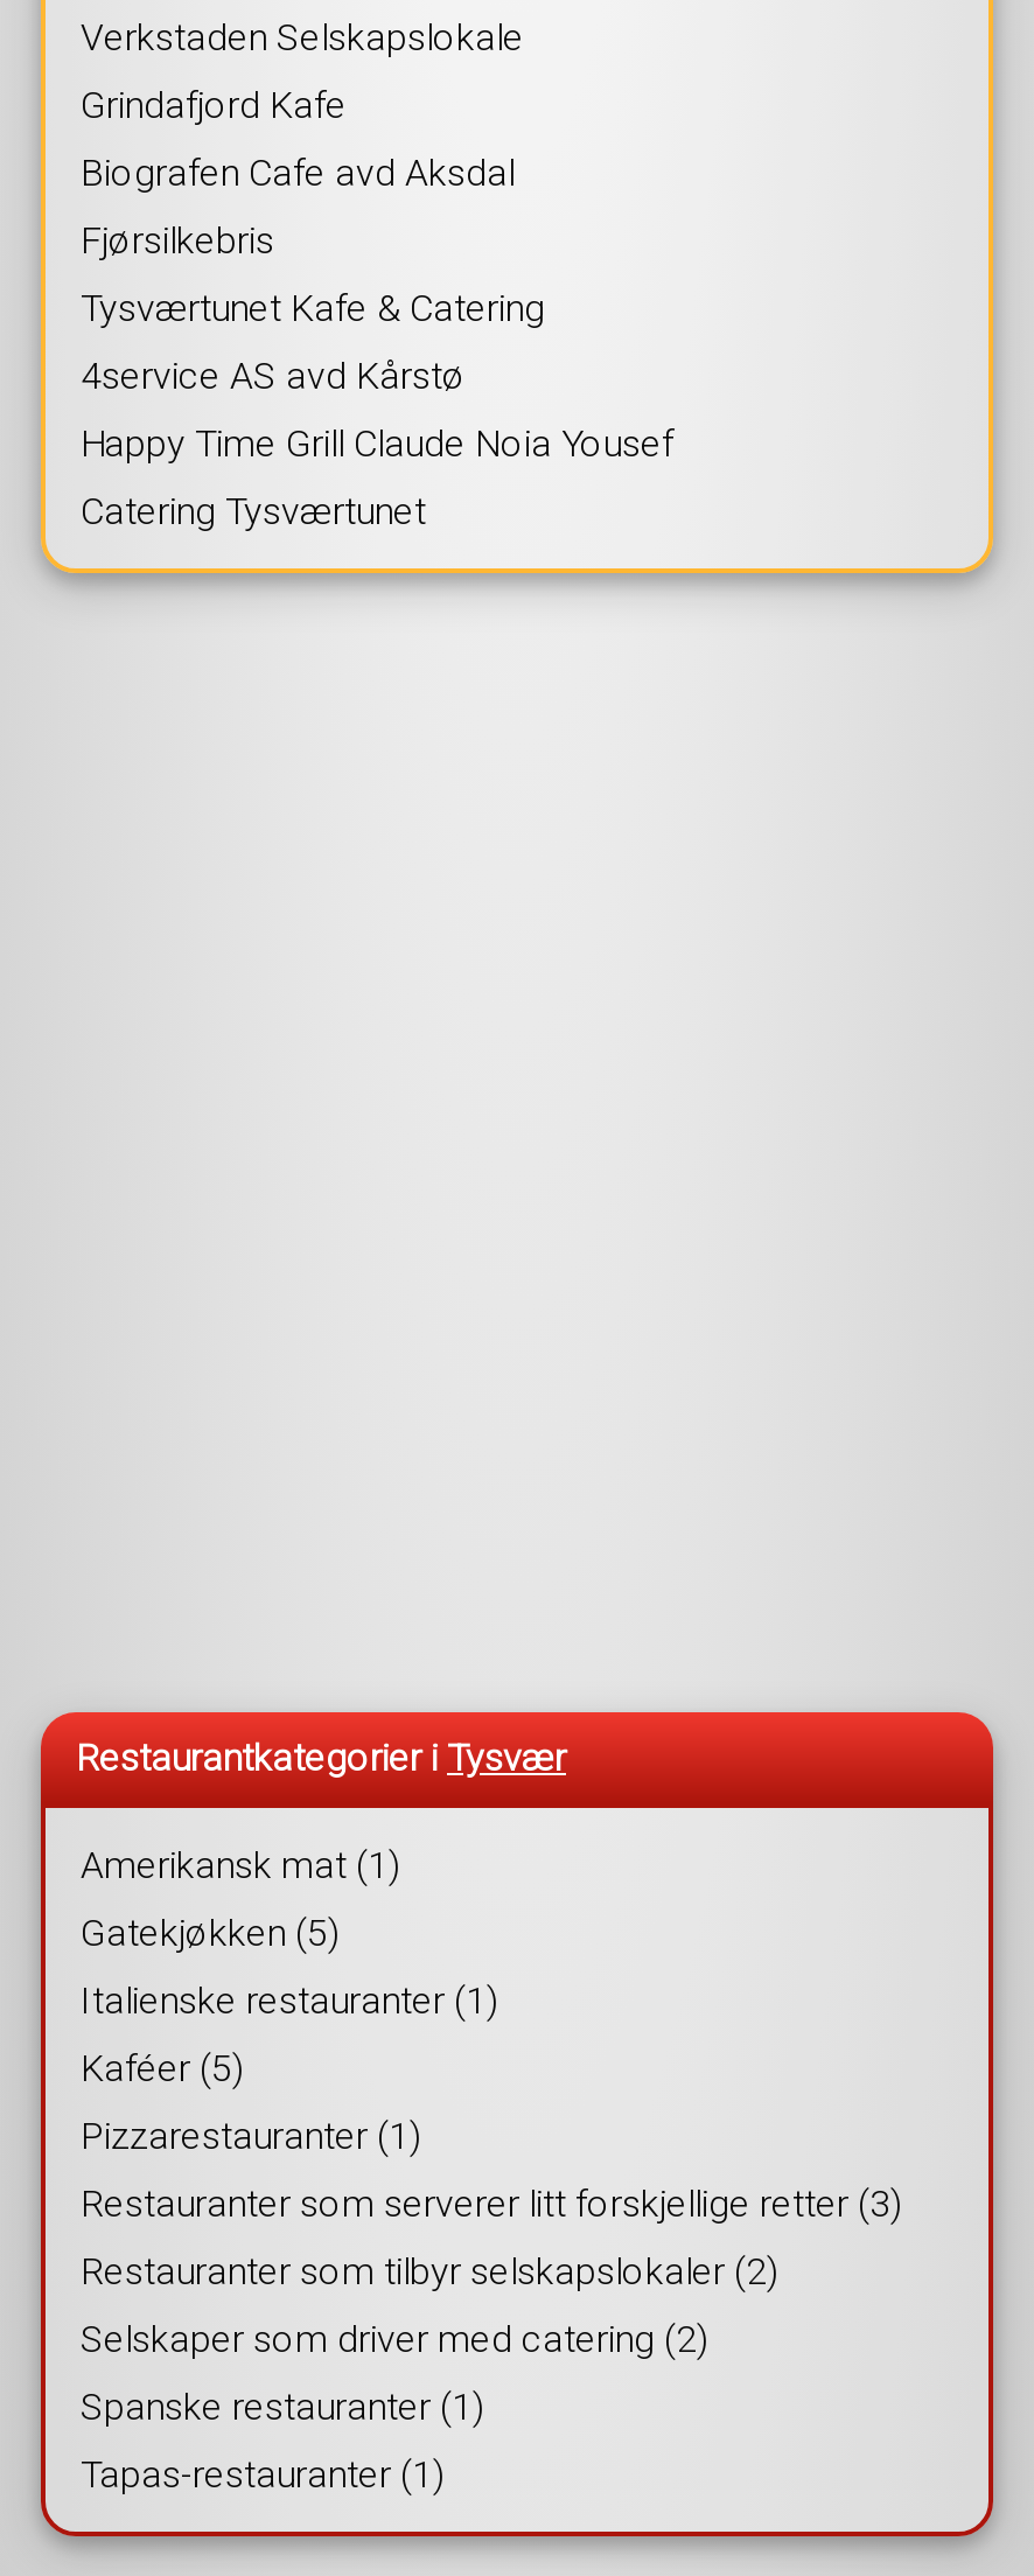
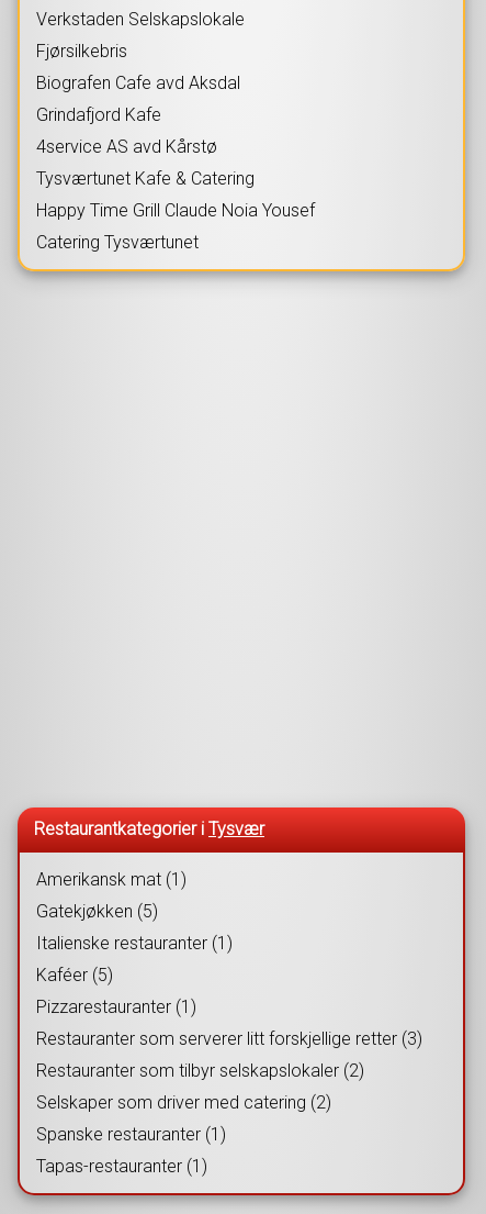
moved down: Biografen Cafe avd Aksdal | Grindafjord Kafe

moved up: Fjørsilkebris

moved down: Tysværtunet Kafe & Catering

moved up: 4service AS avd Kårstø
